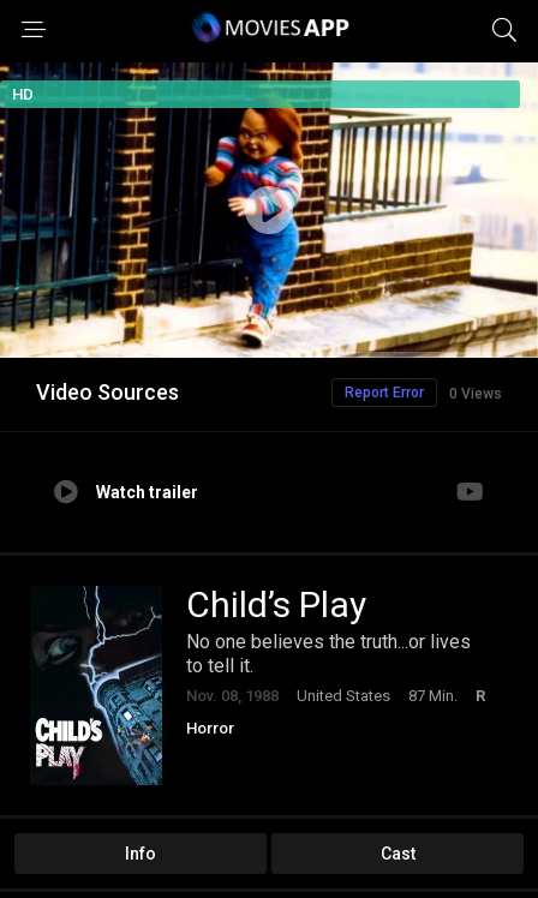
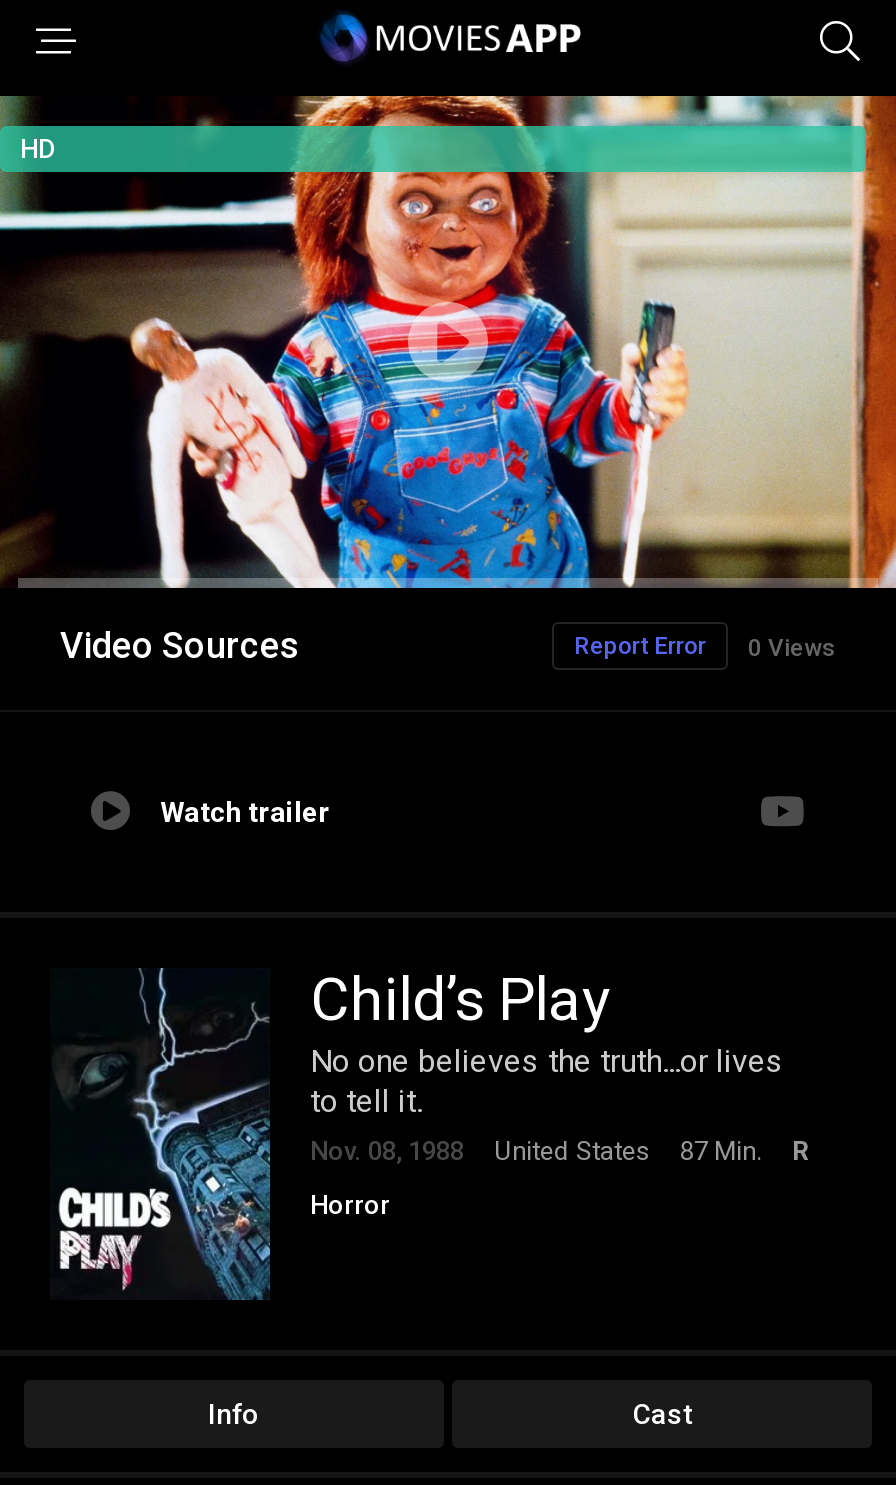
- [image]
+ [image]
